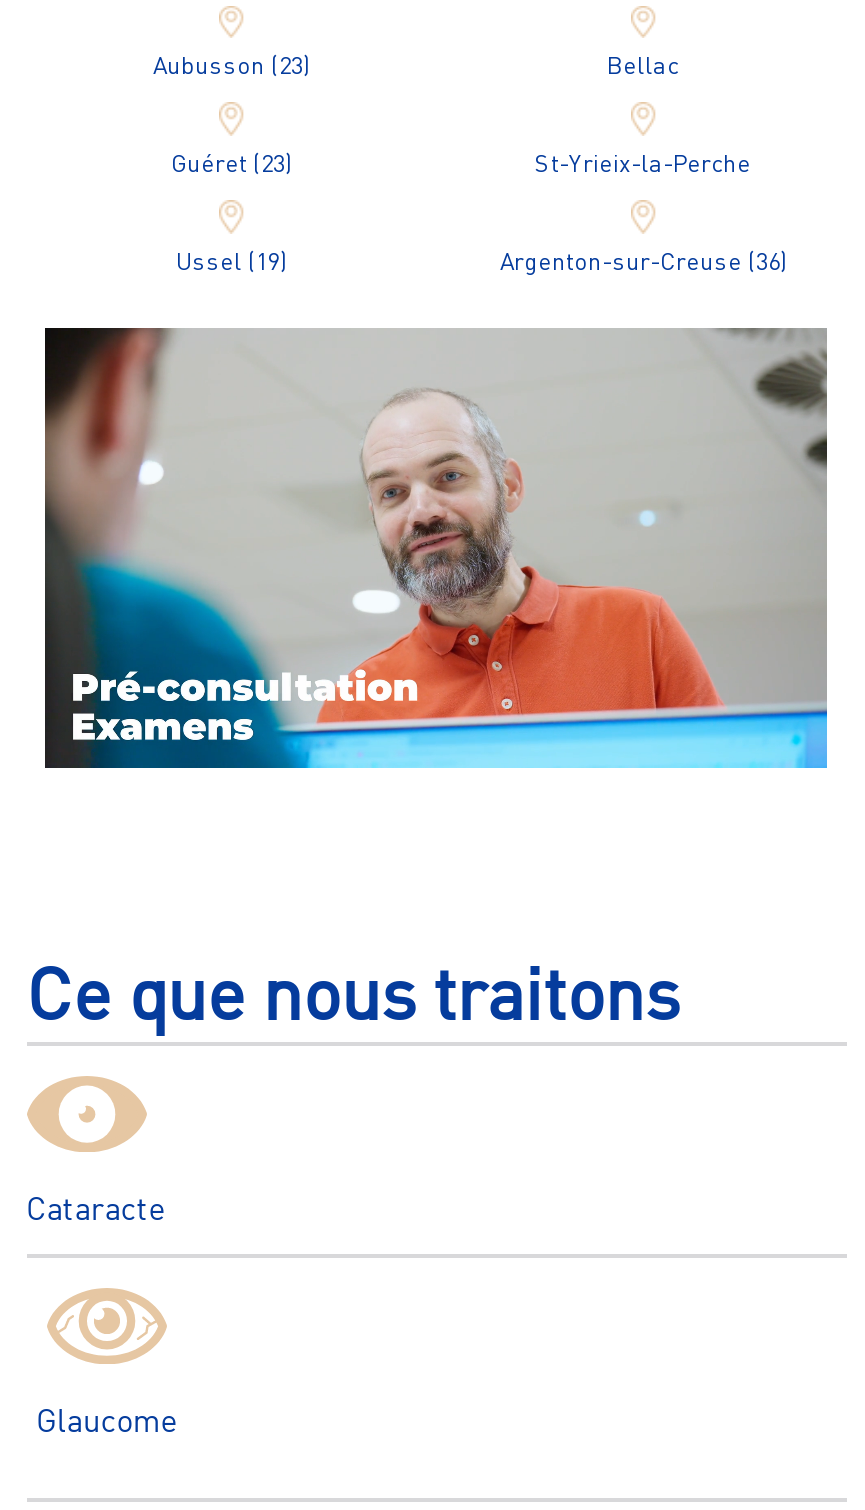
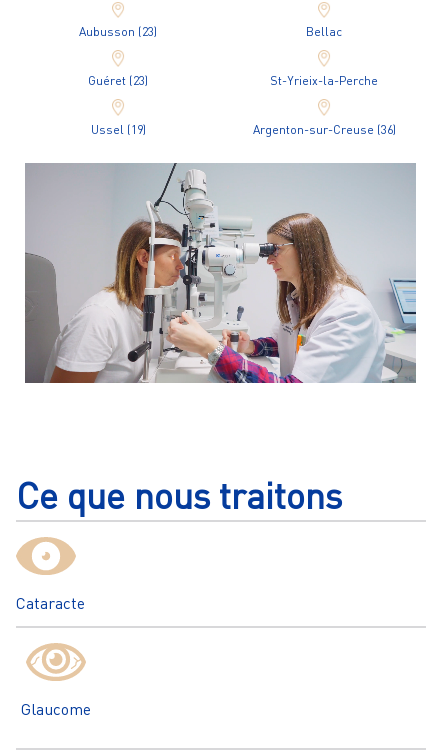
- [image]
+ [image]
